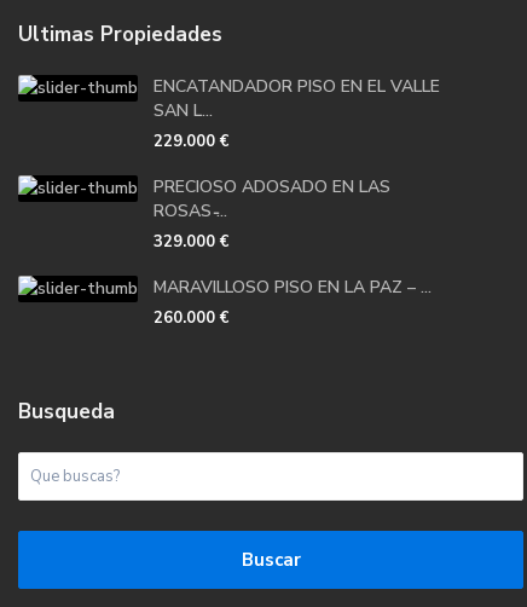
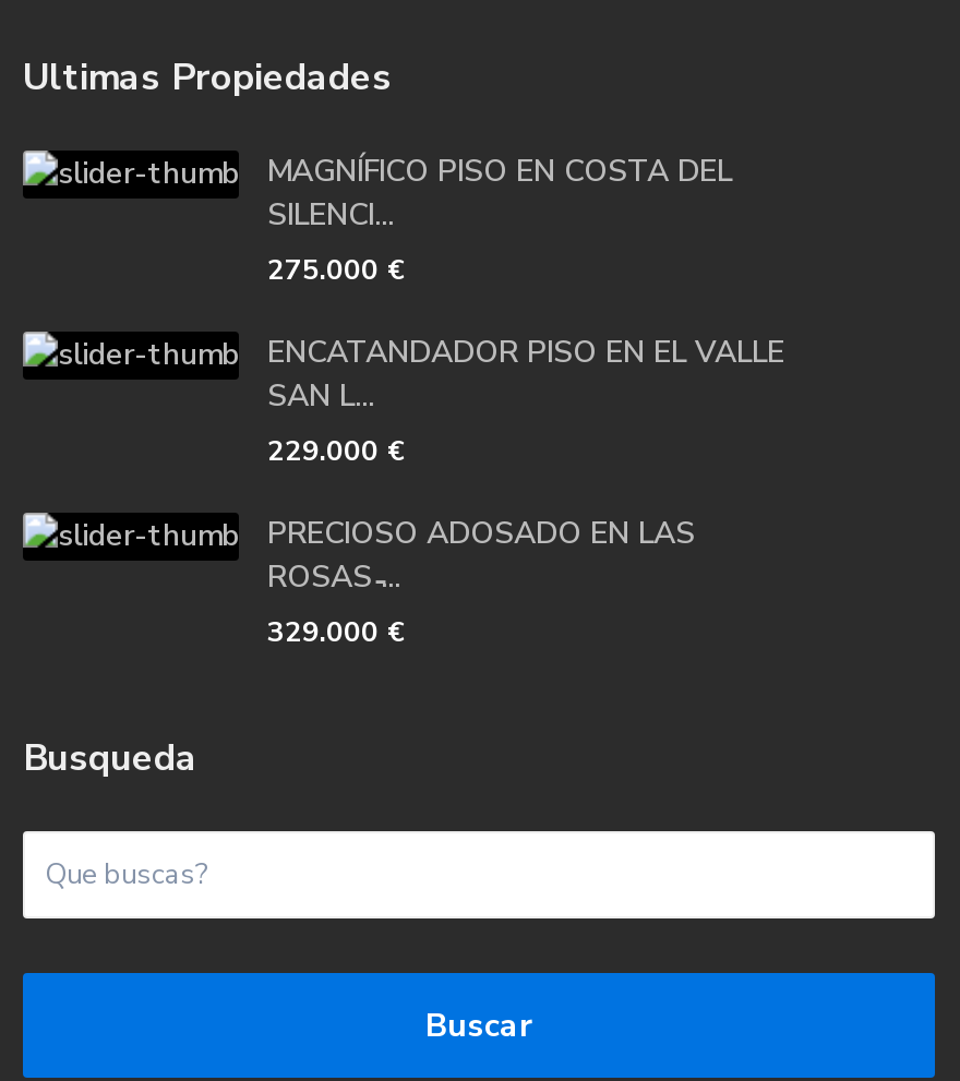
+ MAGNÍFICO PISO EN COSTA DEL
+ SILENCI...
+ 275.000 €

moved down: ENCATANDADOR PISO EN EL VALLE | SAN L... | 229.000 € | PRECIOSO ADOSADO EN LAS | ROSAS ̵... | 329.000 €

- MARAVILLOSO PISO EN LA PAZ – ...
- 260.000 €
